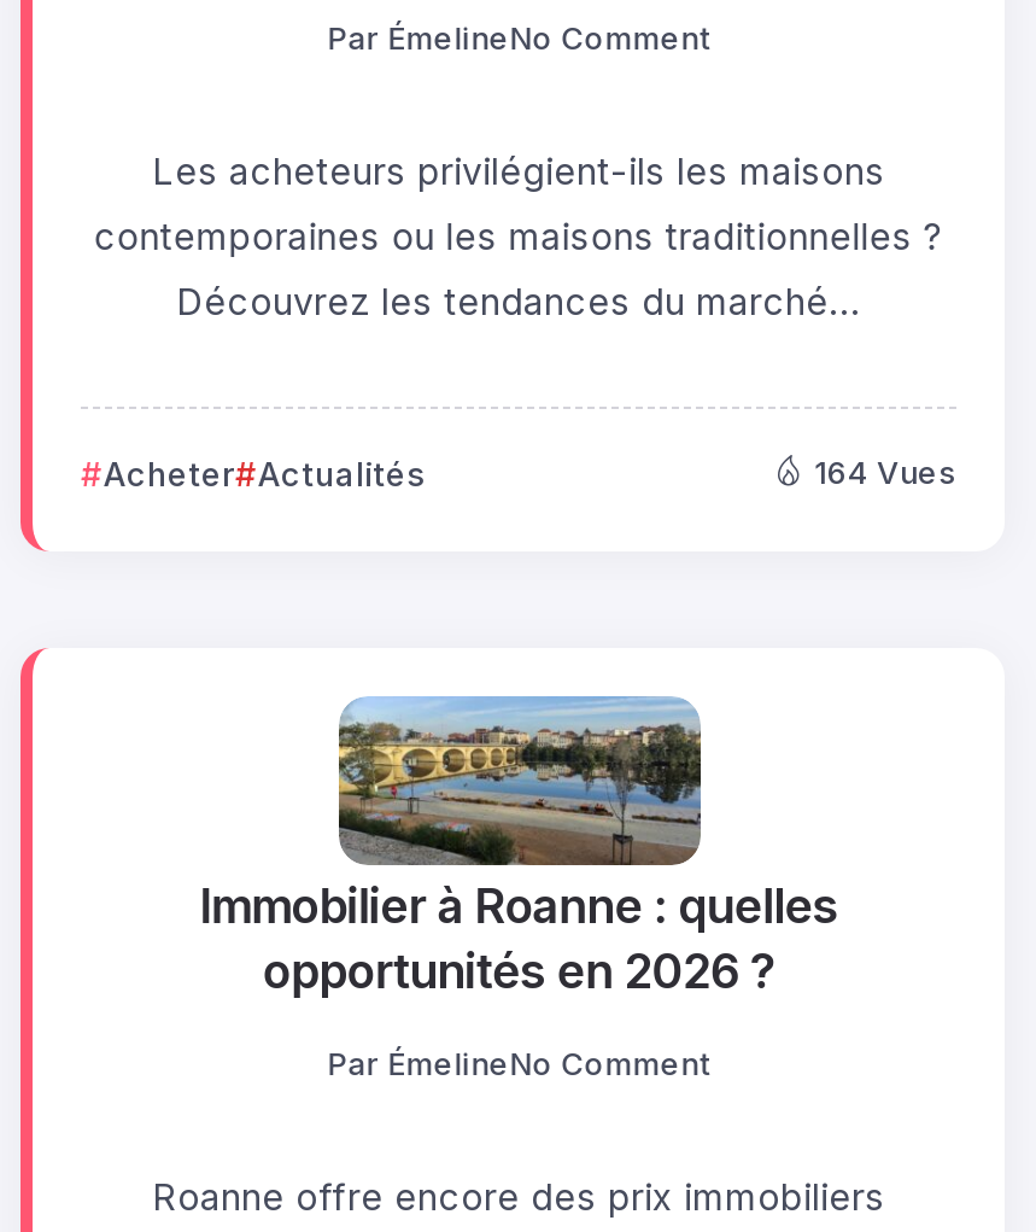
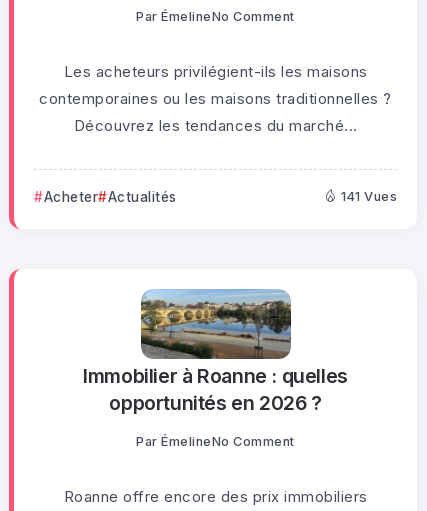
- 164 Vues
+ 141 Vues
